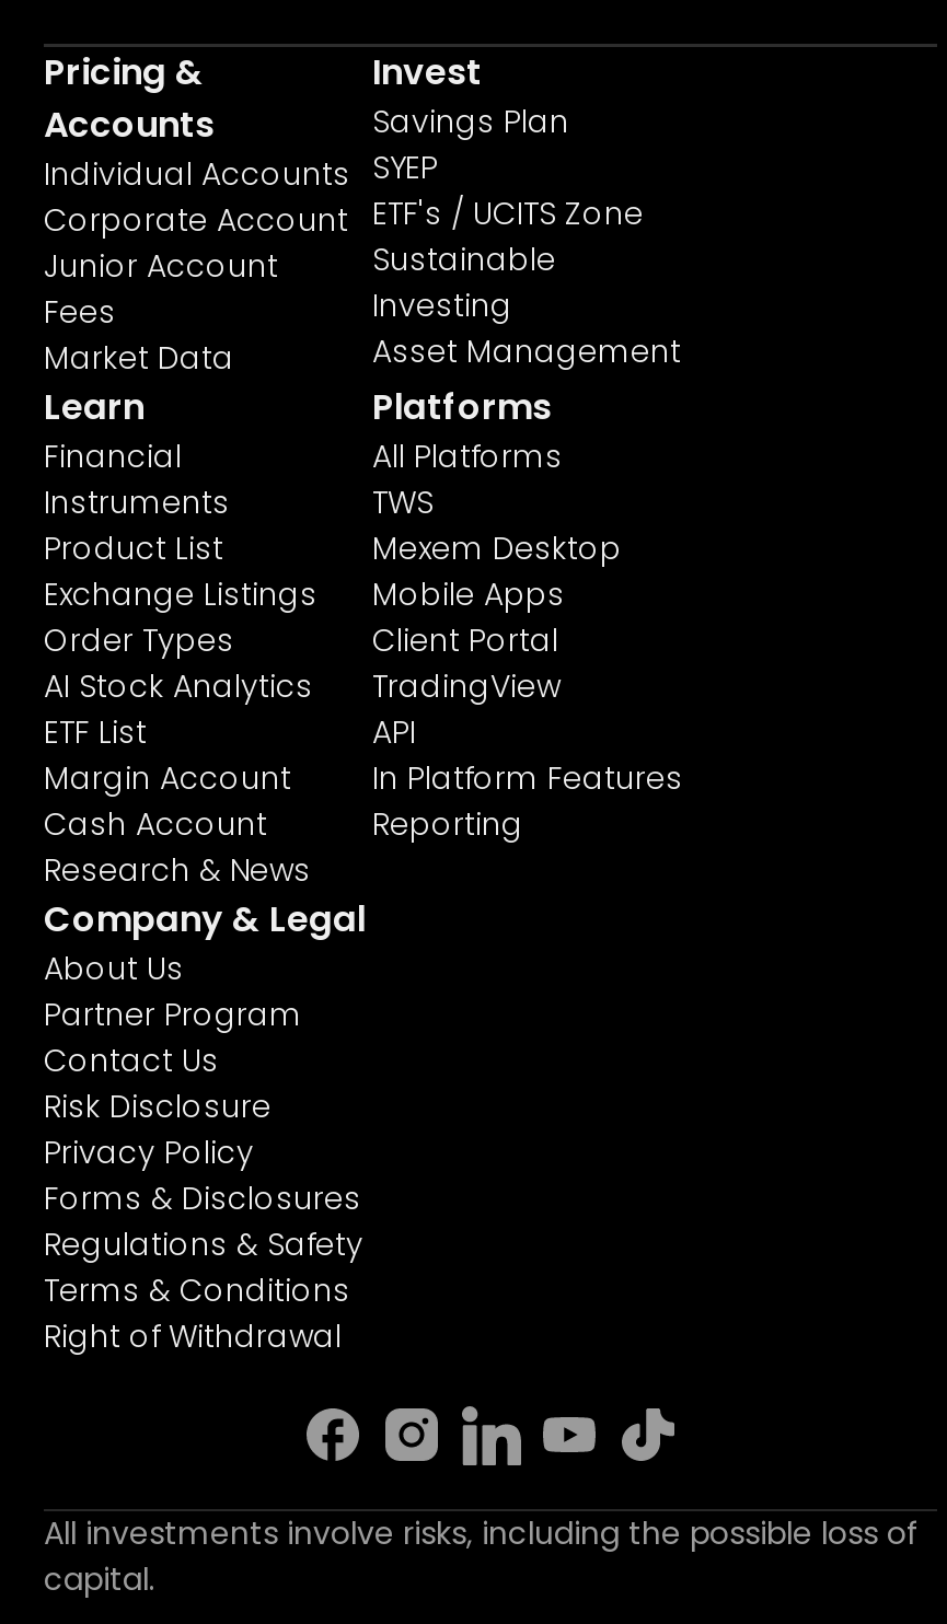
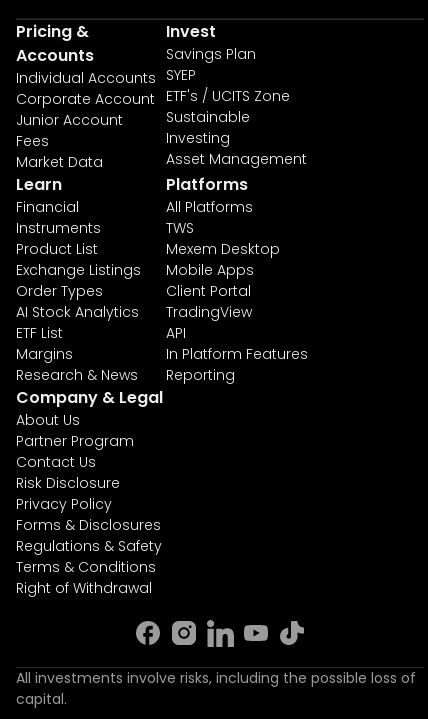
- Margin Account
- Cash Account
+ Margins
